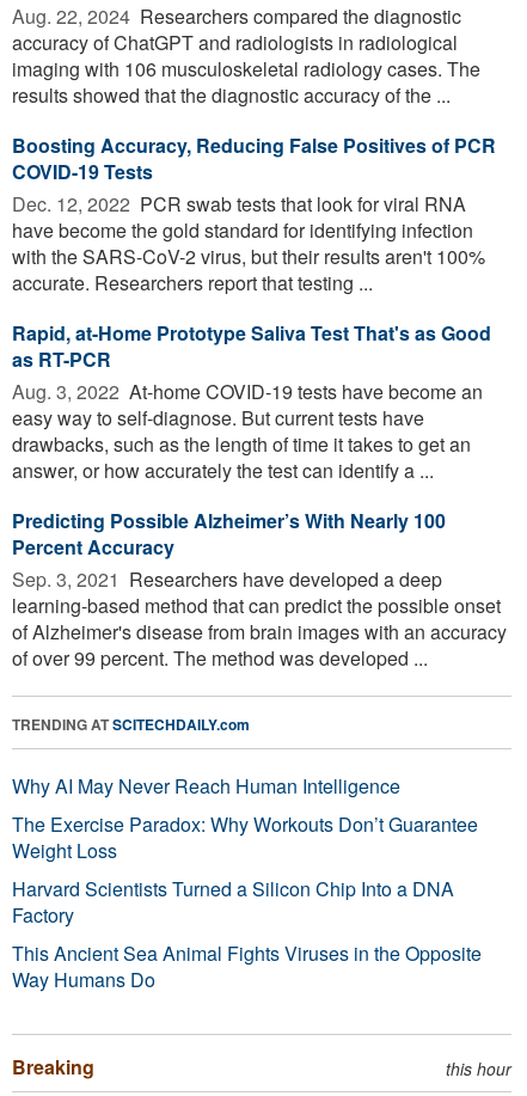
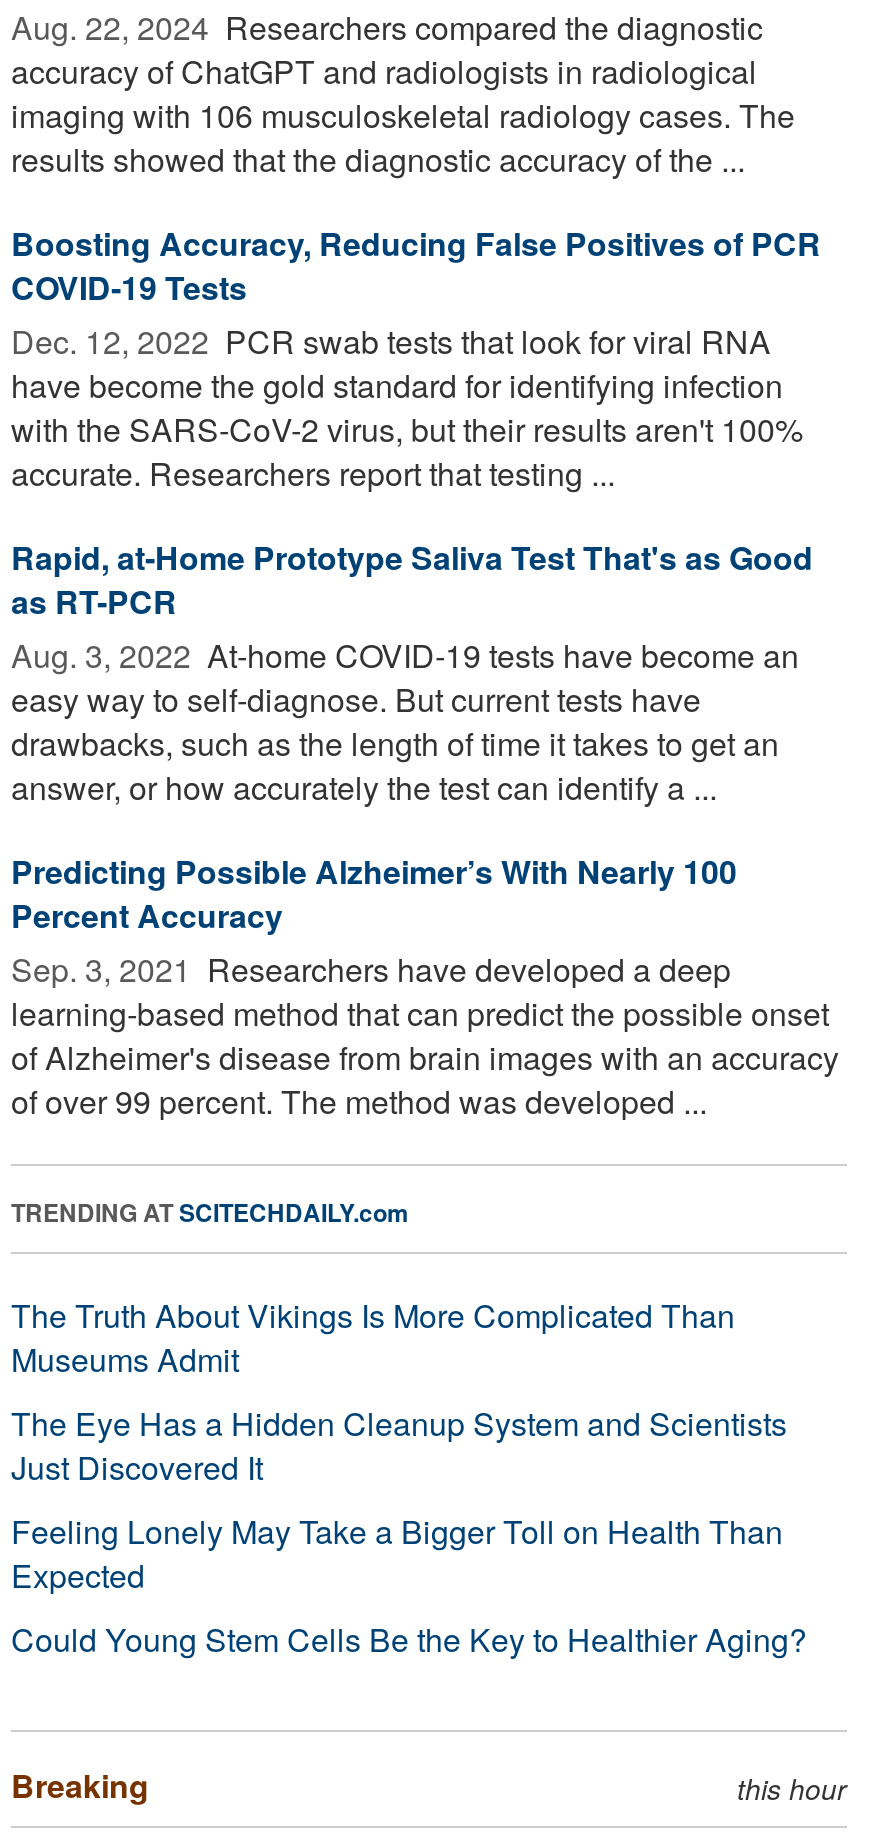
- Why AI May Never Reach Human Intelligence
- The Exercise Paradox: Why Workouts Don’t Guarantee
- Weight Loss
- Harvard Scientists Turned a Silicon Chip Into a DNA
- Factory
- This Ancient Sea Animal Fights Viruses in the Opposite
- Way Humans Do
+ The Truth About Vikings Is More Complicated Than
+ Museums Admit
+ The Eye Has a Hidden Cleanup System and Scientists
+ Just Discovered It
+ Feeling Lonely May Take a Bigger Toll on Health Than
+ Expected
+ Could Young Stem Cells Be the Key to Healthier Aging?
